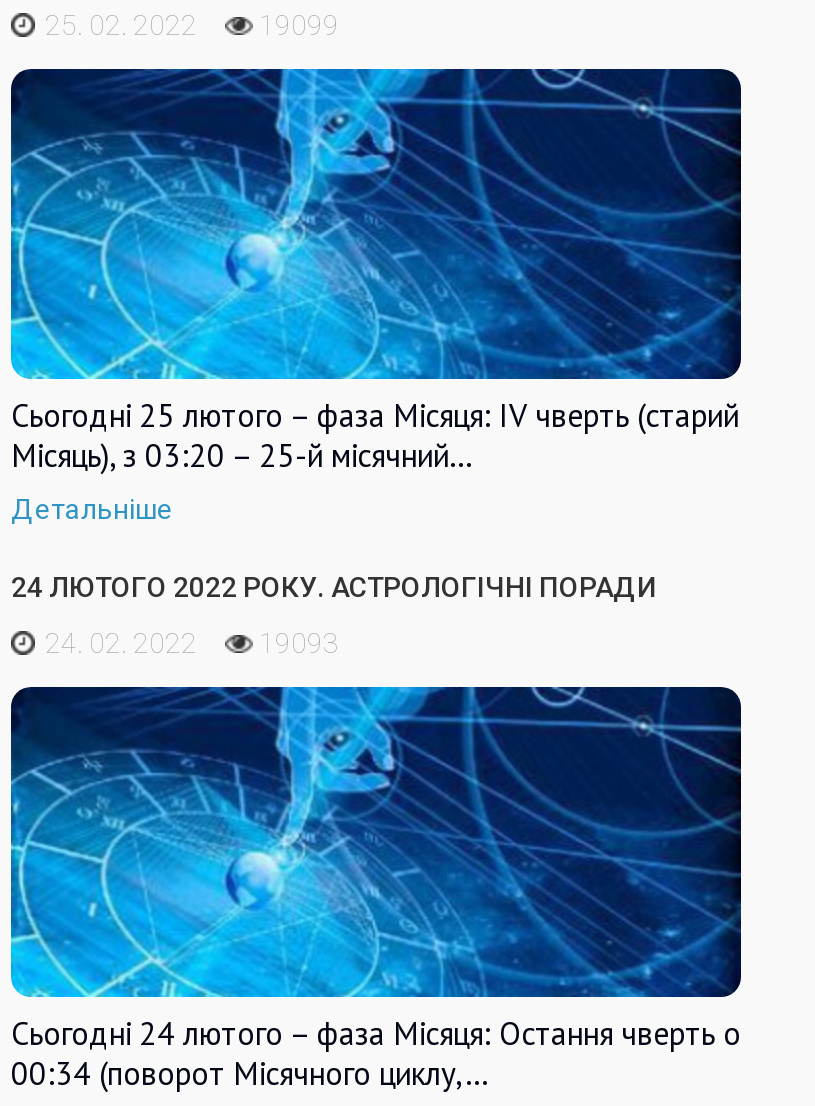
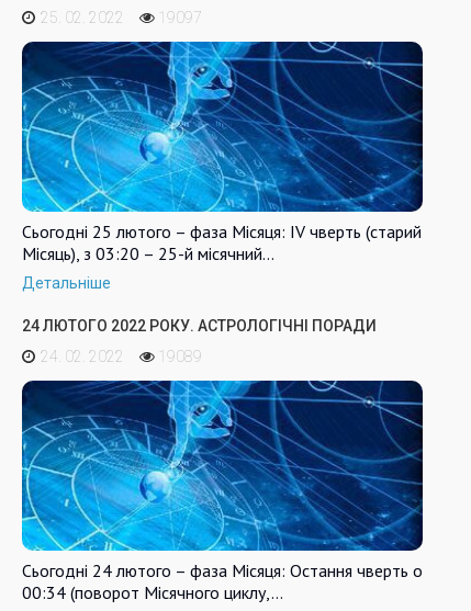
- 25. 02. 2022 19099
+ 25. 02. 2022 19097

- 24. 02. 2022 19093
+ 24. 02. 2022 19089
